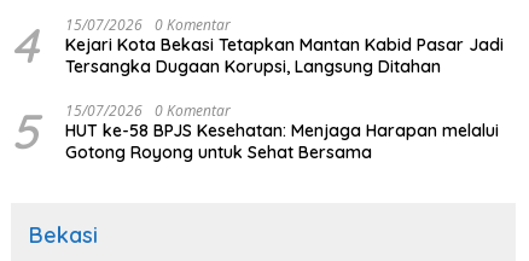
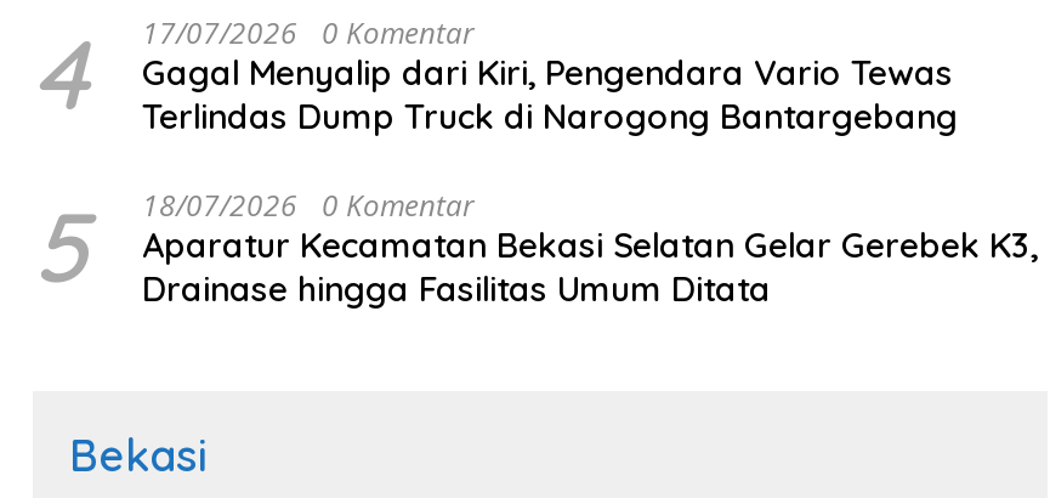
- 15/07/2026 0 Komentar
- Kejari Kota Bekasi Tetapkan Mantan Kabid Pasar Jadi
- Tersangka Dugaan Korupsi, Langsung Ditahan
+ 17/07/2026 0 Komentar
+ Gagal Menyalip dari Kiri, Pengendara Vario Tewas
+ Terlindas Dump Truck di Narogong Bantargebang

- 15/07/2026 0 Komentar
- HUT ke-58 BPJS Kesehatan: Menjaga Harapan melalui
- Gotong Royong untuk Sehat Bersama
+ 18/07/2026 0 Komentar
+ Aparatur Kecamatan Bekasi Selatan Gelar Gerebek K3,
+ Drainase hingga Fasilitas Umum Ditata
